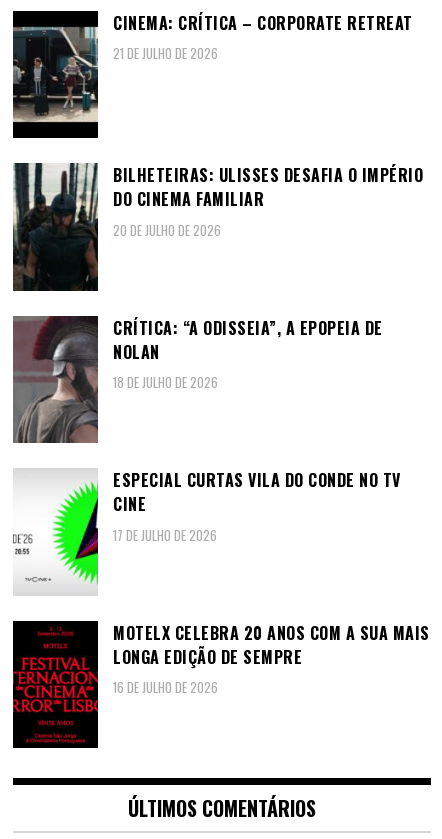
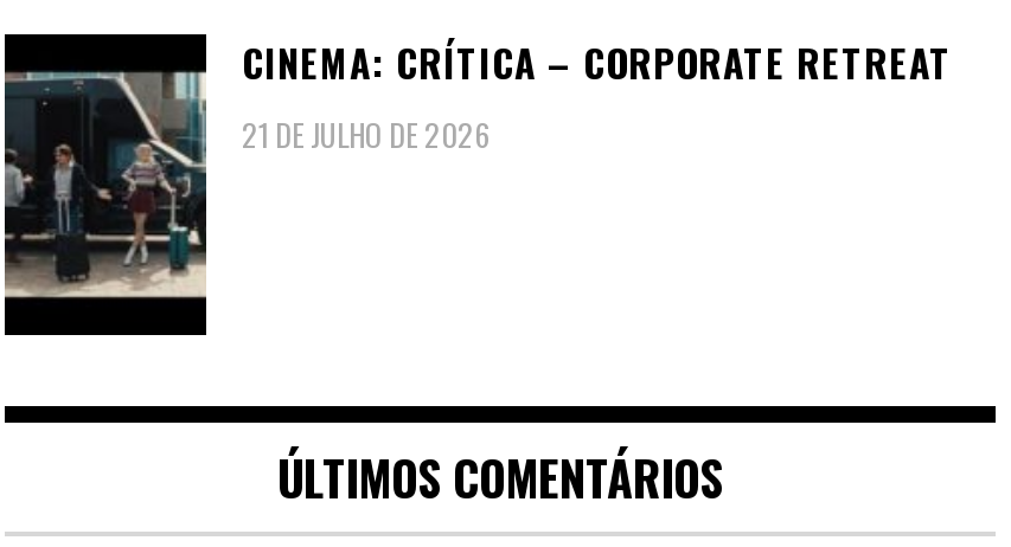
- [image]
- BILHETEIRAS: ULISSES DESAFIA O IMPÉRIO
- DO CINEMA FAMILIAR
- 20 DE JULHO DE 2026

- [image]
- CRÍTICA: “A ODISSEIA”, A EPOPEIA DE
- NOLAN
- 18 DE JULHO DE 2026

- [image]
- ESPECIAL CURTAS VILA DO CONDE NO TV
- CINE
- 17 DE JULHO DE 2026

- [image]
- MOTELX CELEBRA 20 ANOS COM A SUA MAIS
- LONGA EDIÇÃO DE SEMPRE
- 16 DE JULHO DE 2026
